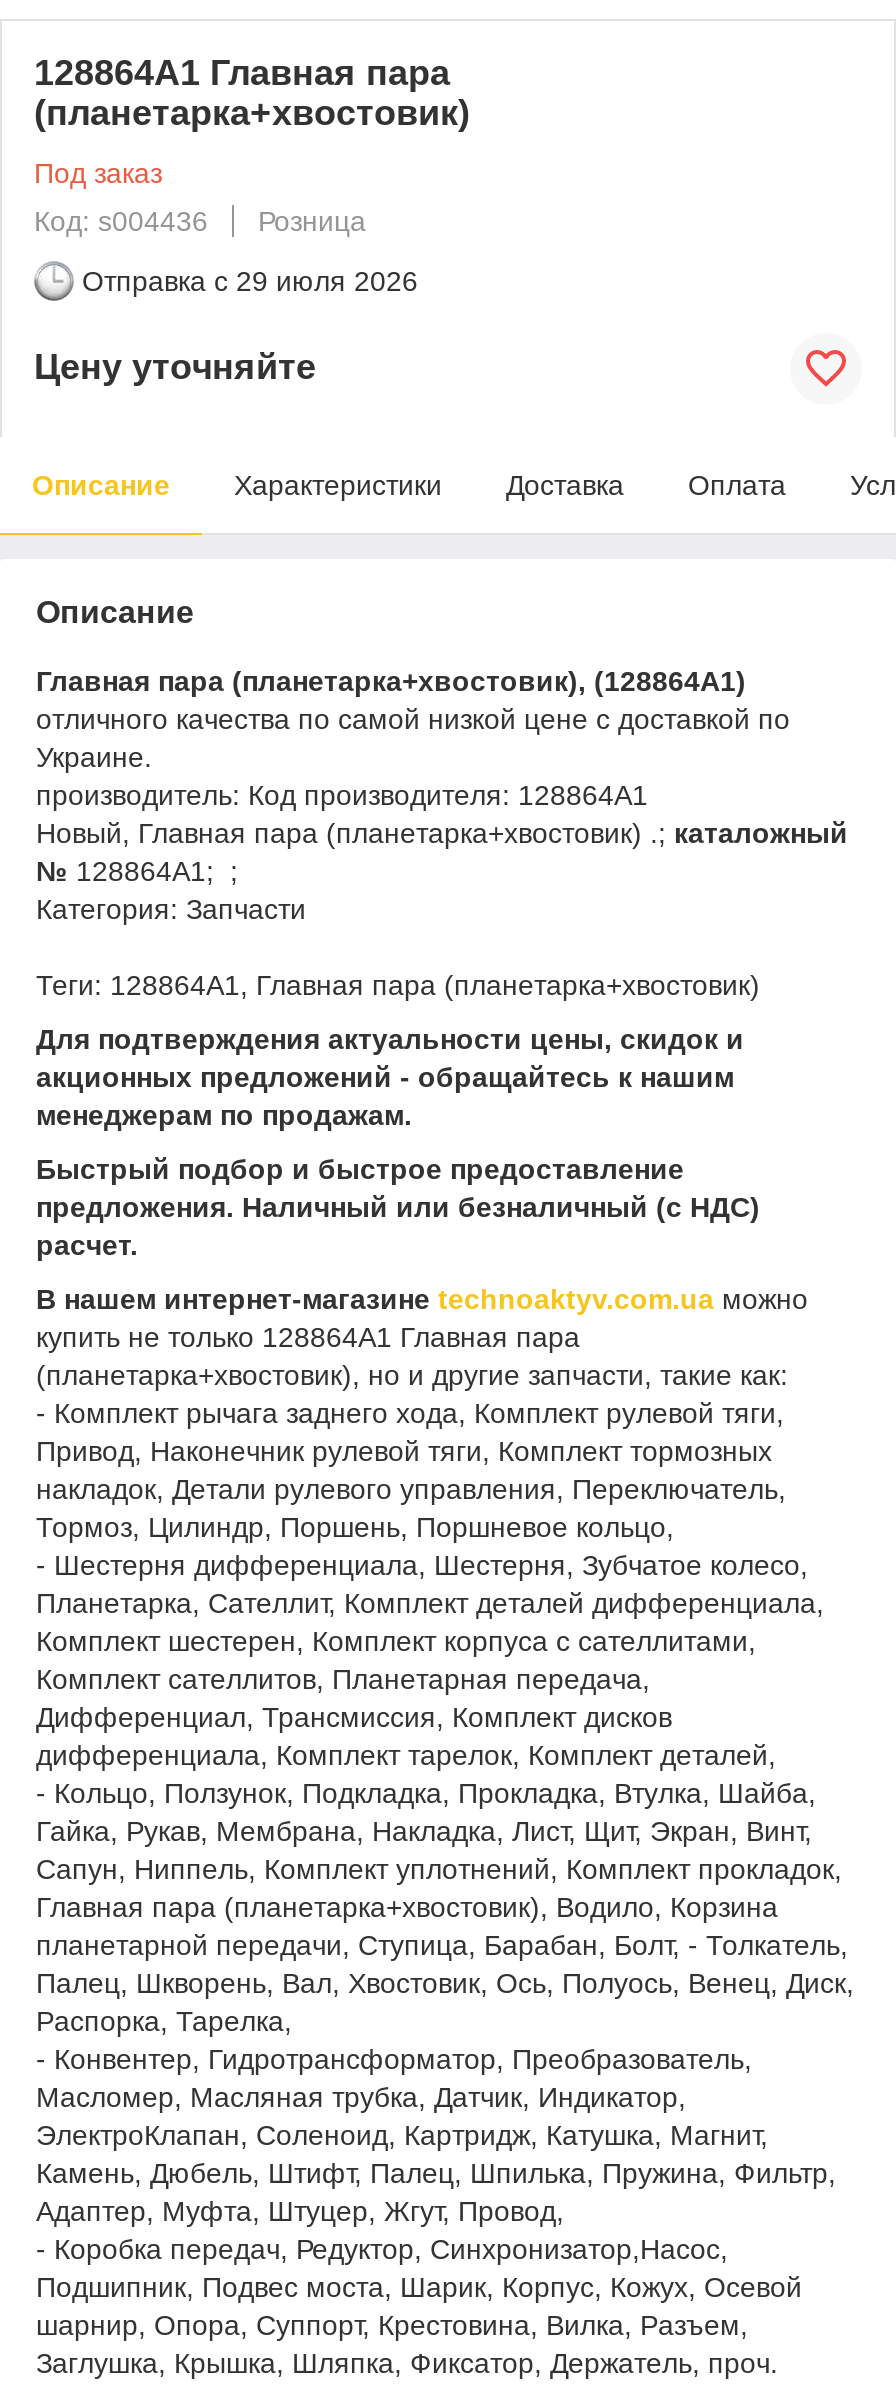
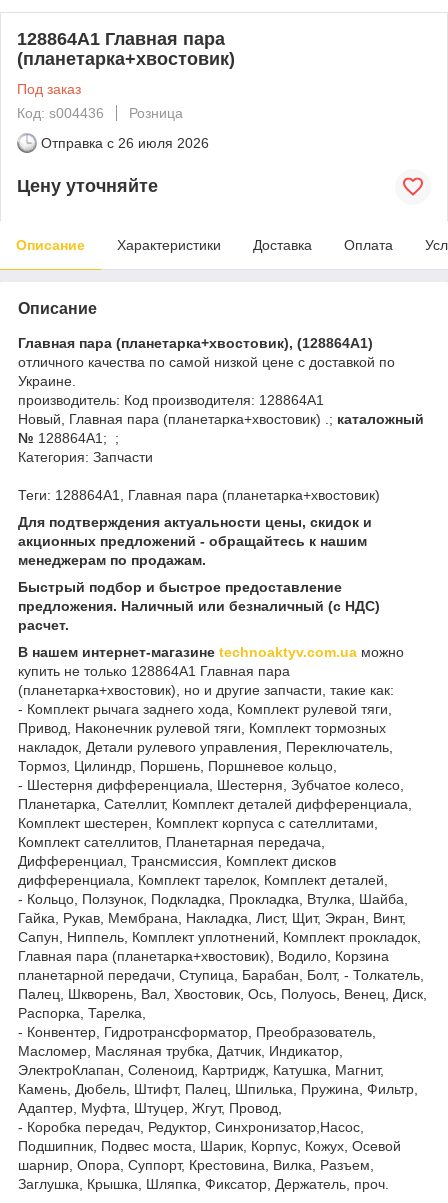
- Отправка с 29 июля 2026
+ Отправка с 26 июля 2026
